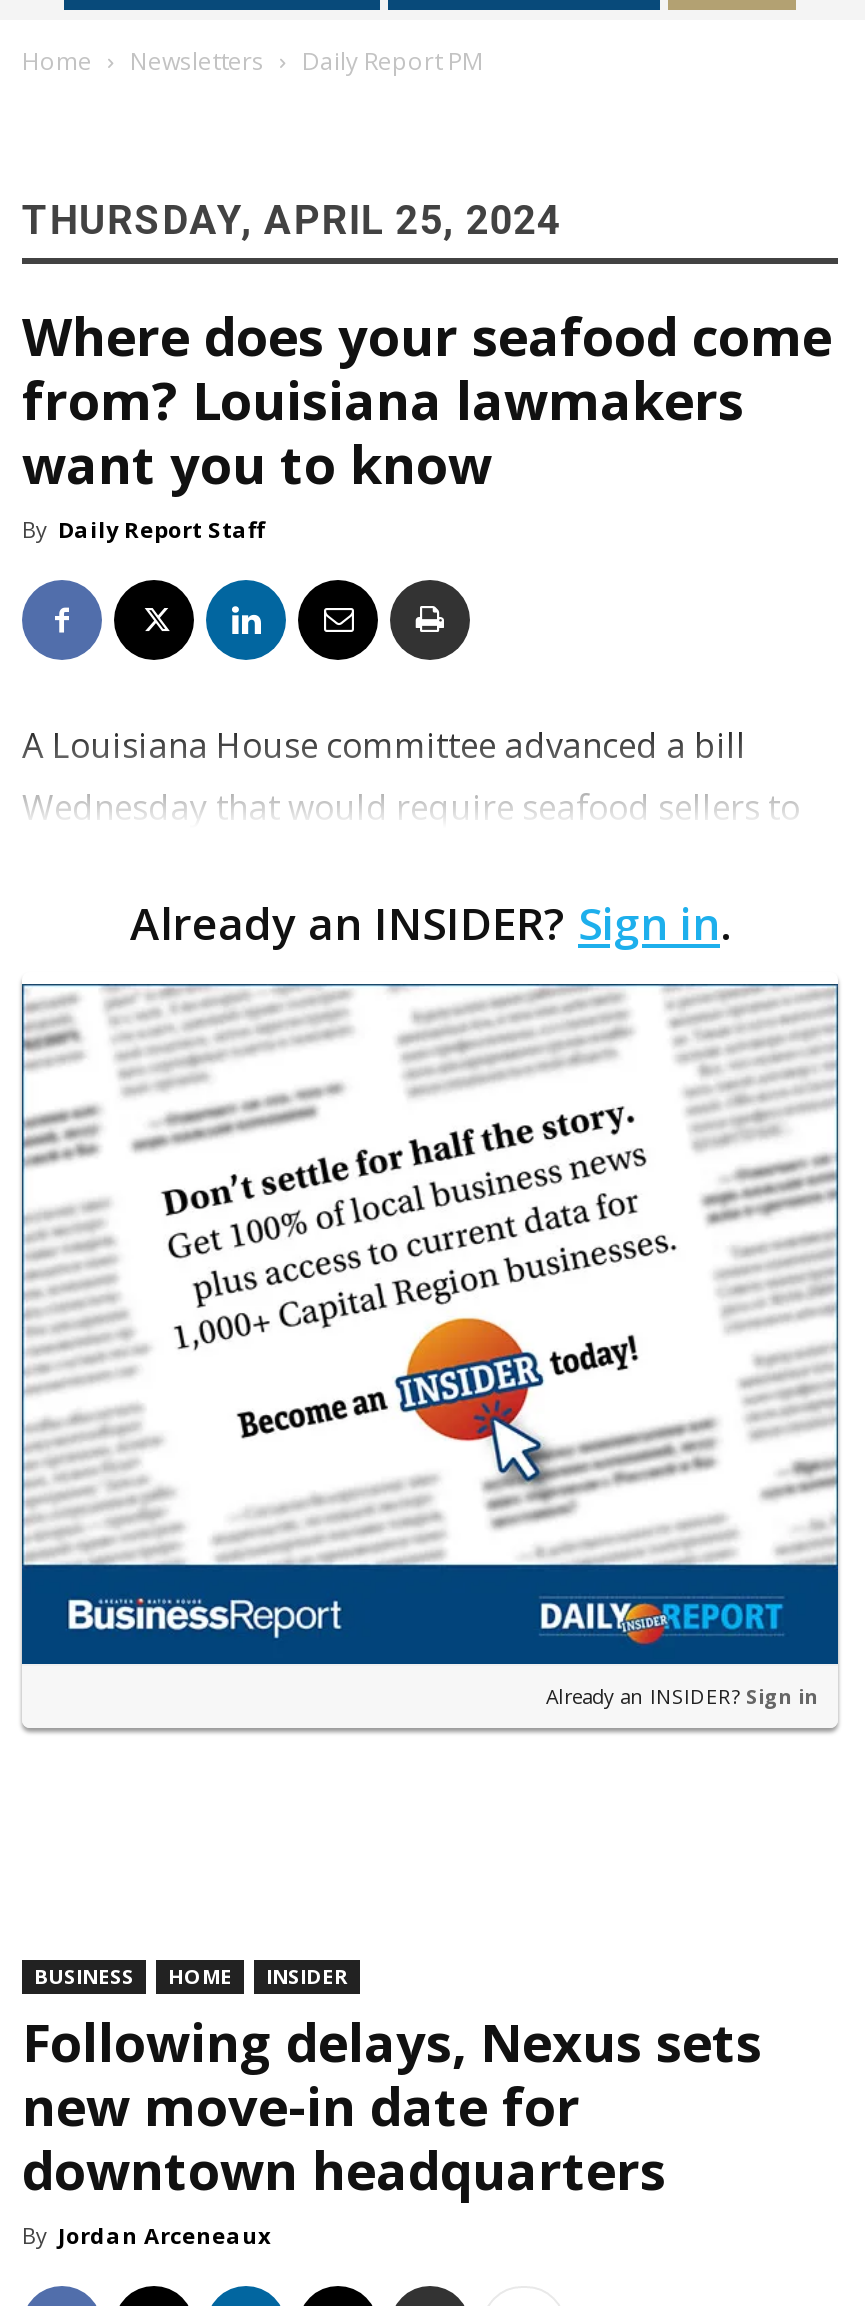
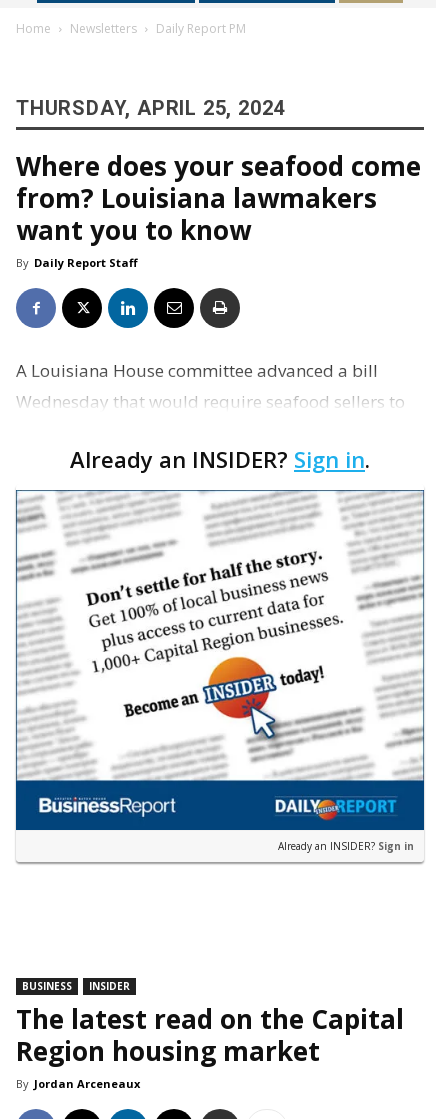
- HOME

- Following delays, Nexus sets
- new move-in date for
- downtown headquarters
+ The latest read on the Capital
+ Region housing market
